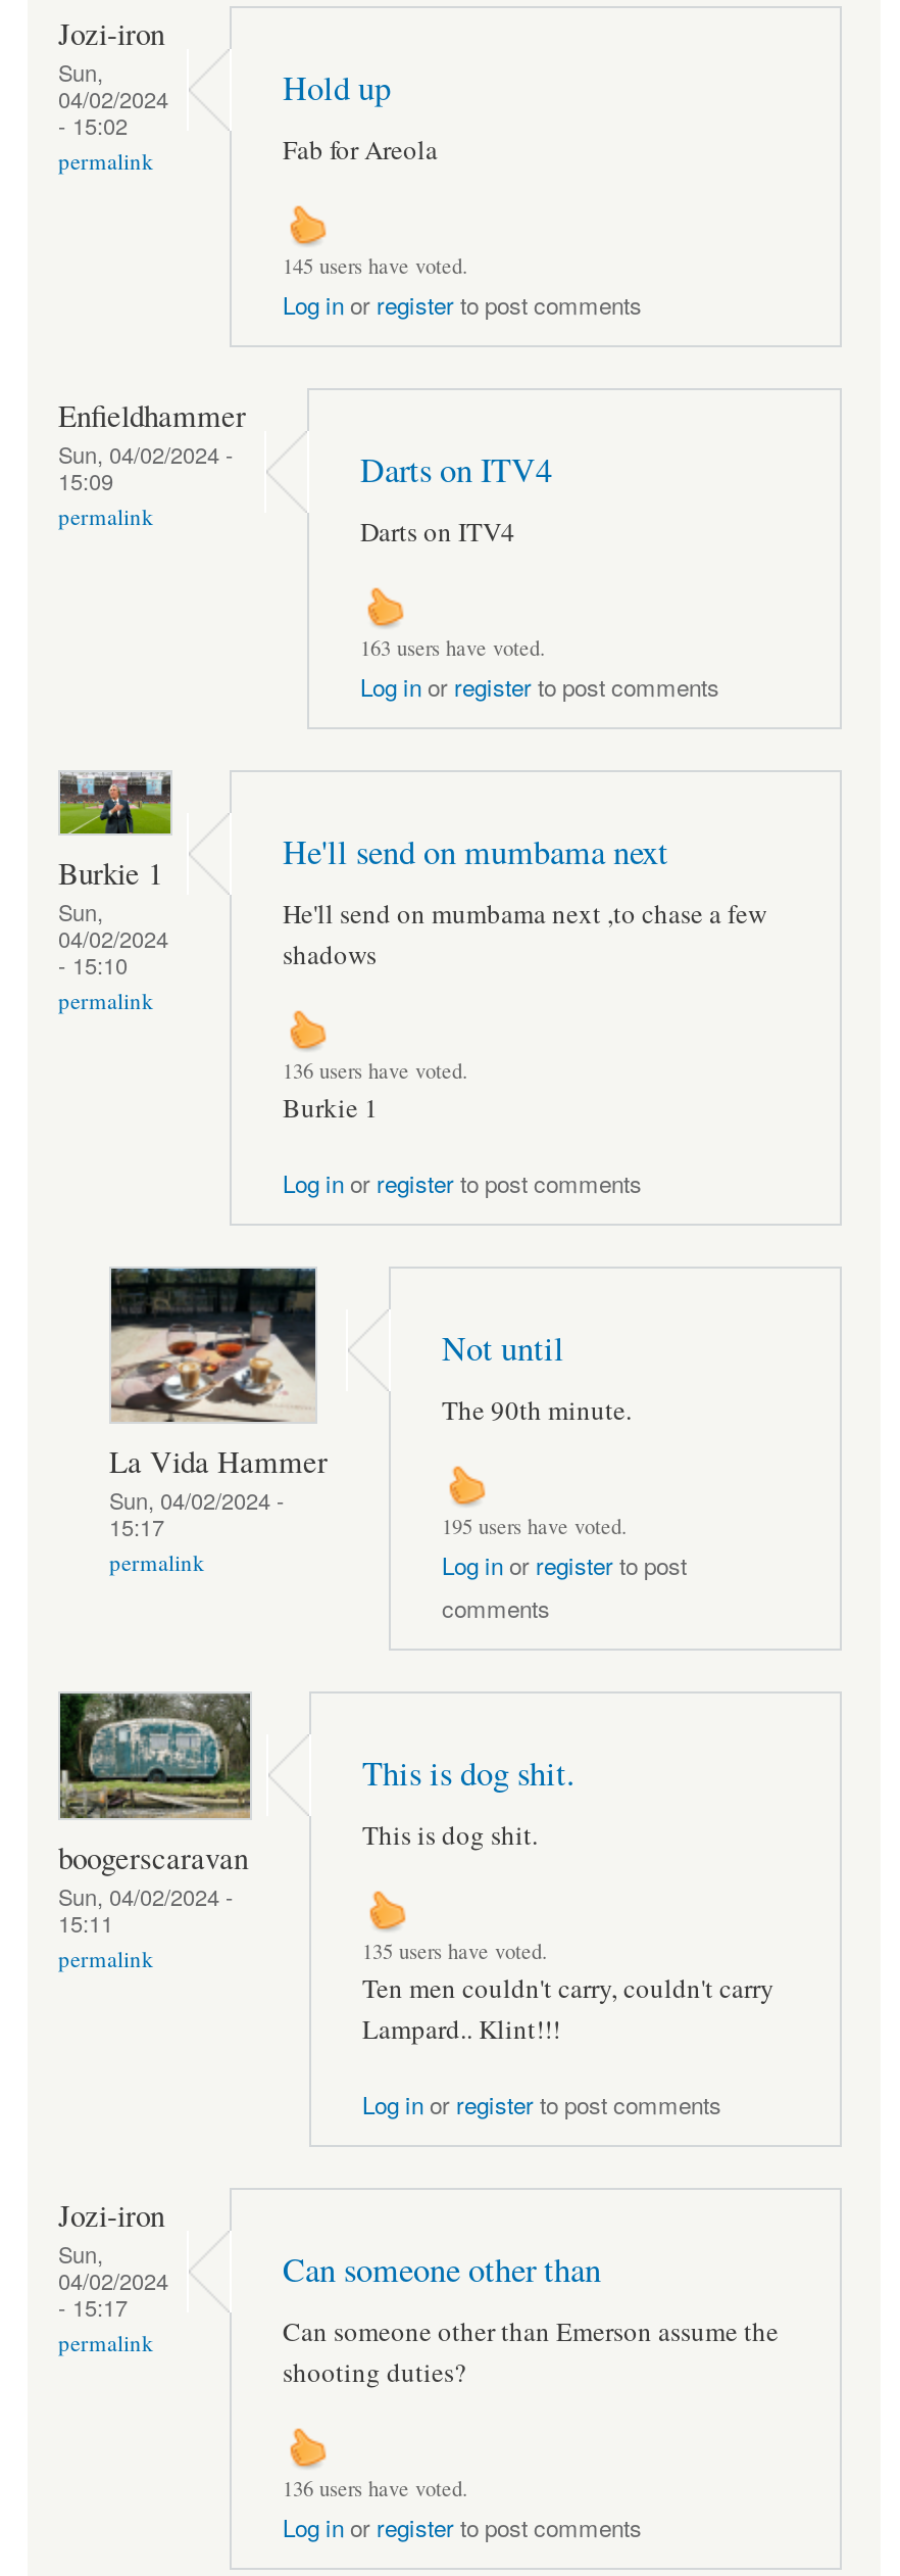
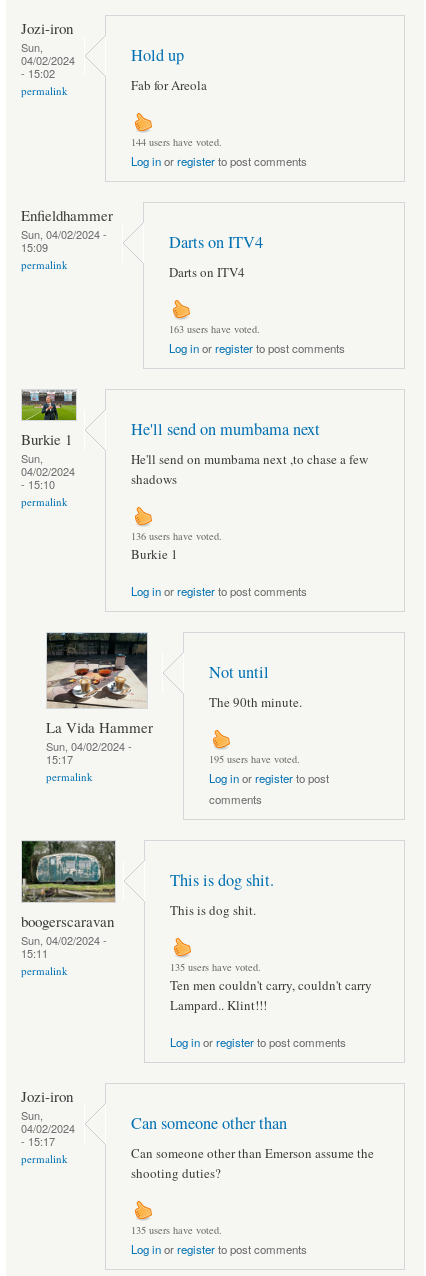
- 145 users have voted.
+ 144 users have voted.

- 136 users have voted.
+ 135 users have voted.
